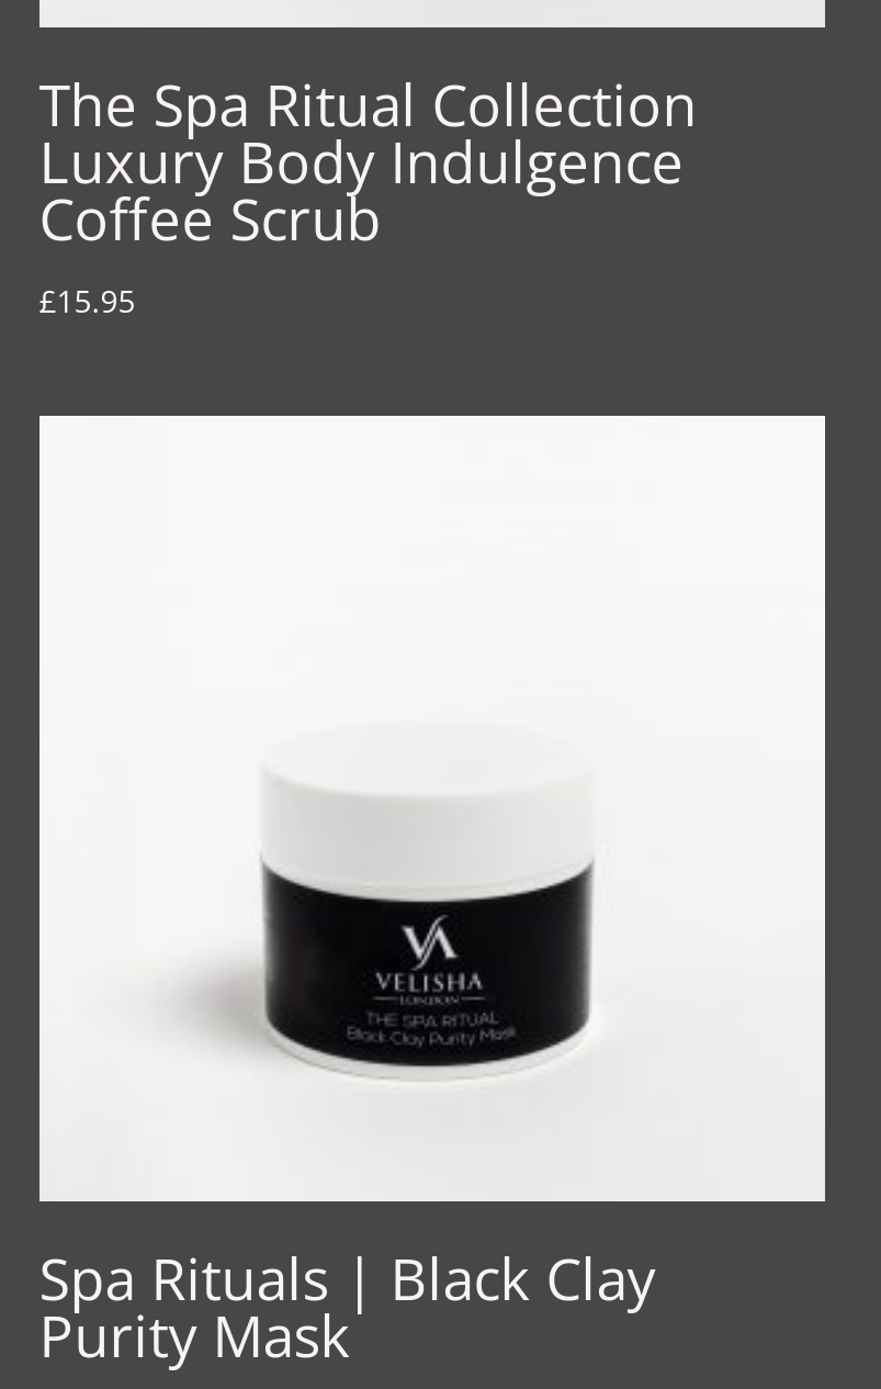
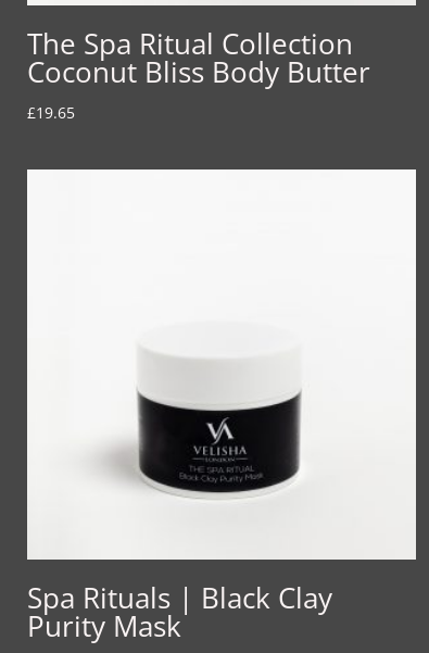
- Luxury Body Indulgence
- Coffee Scrub
- £15.95
+ Coconut Bliss Body Butter
+ £19.65
